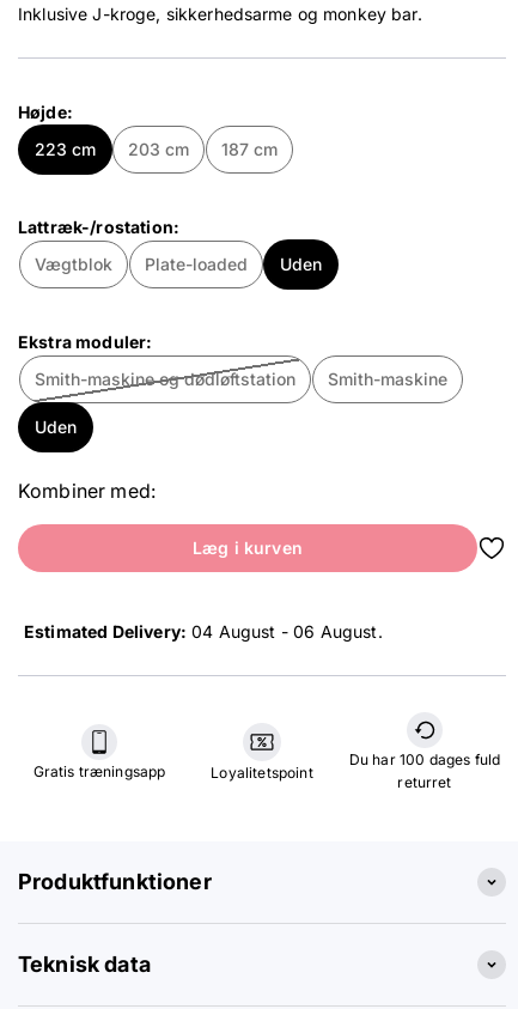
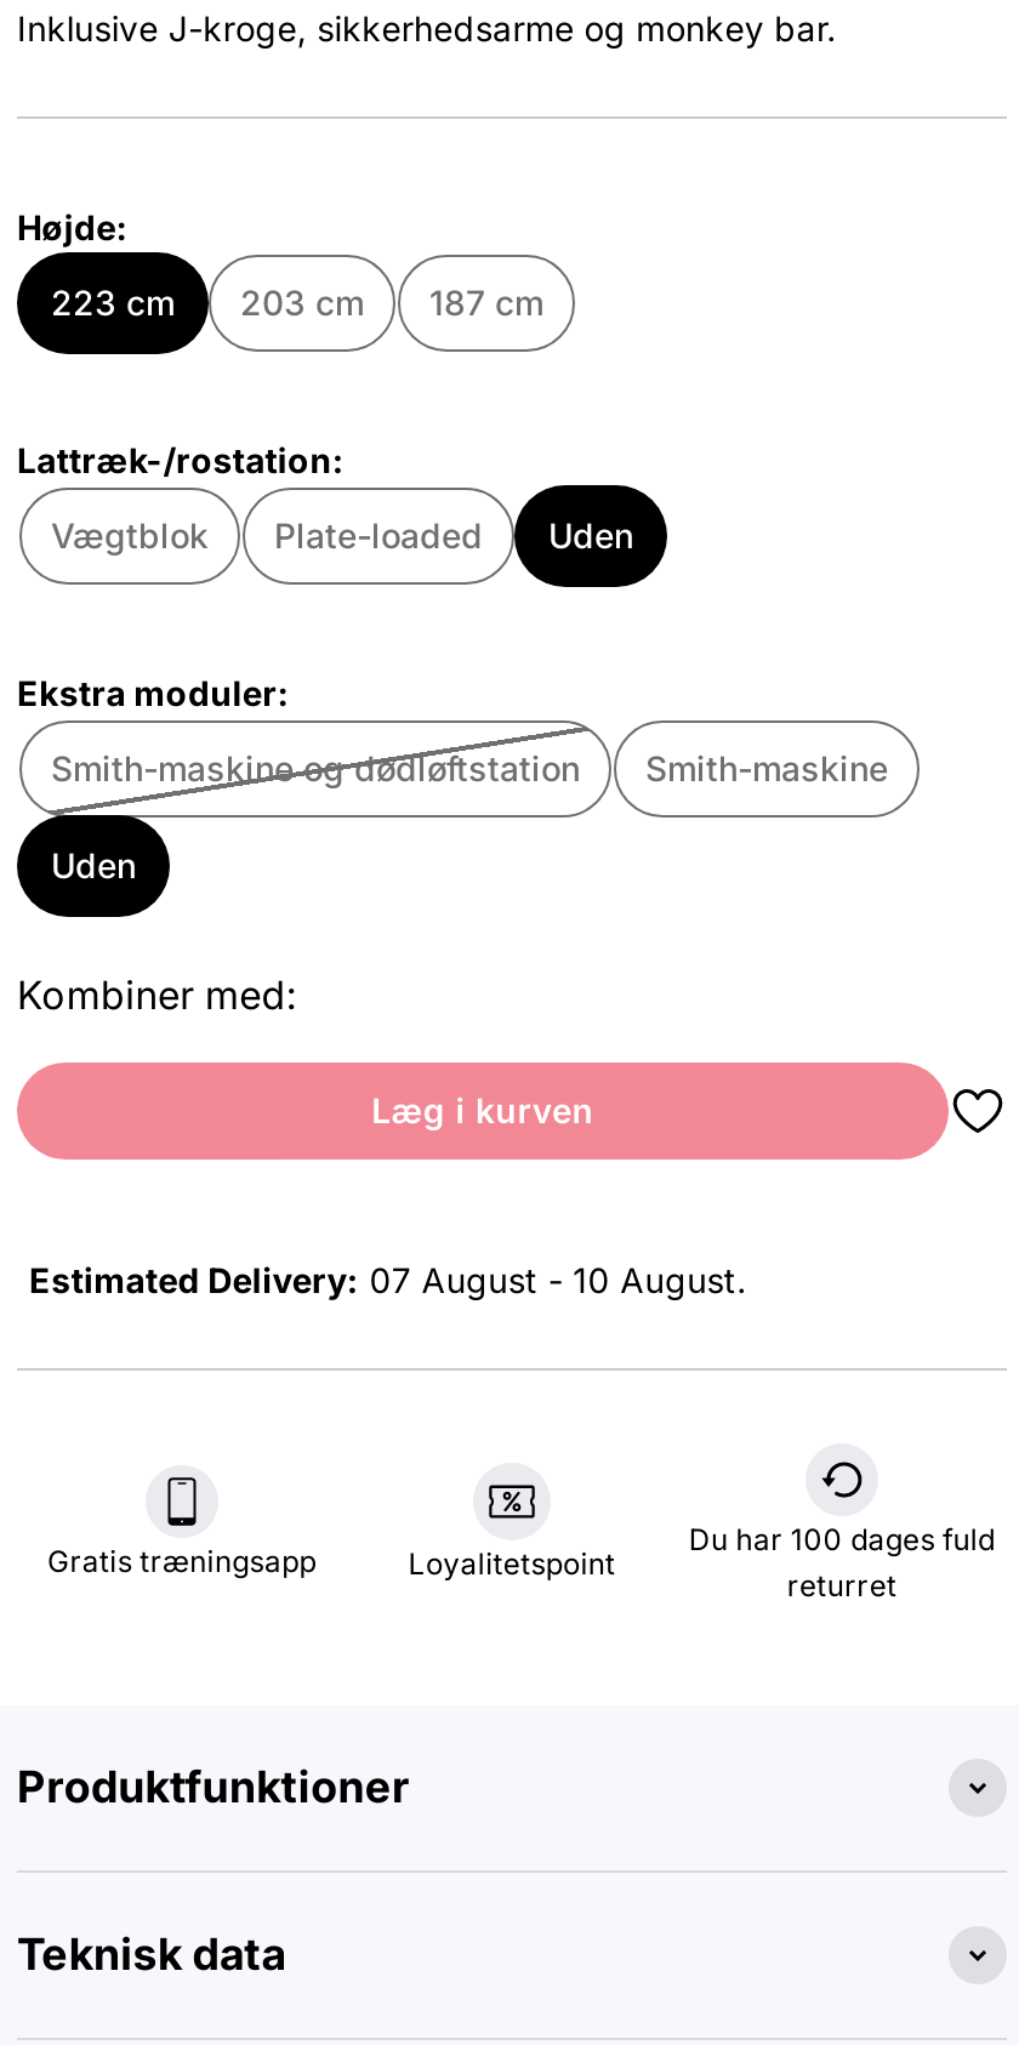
- Estimated Delivery: 04 August - 06 August.
+ Estimated Delivery: 07 August - 10 August.
